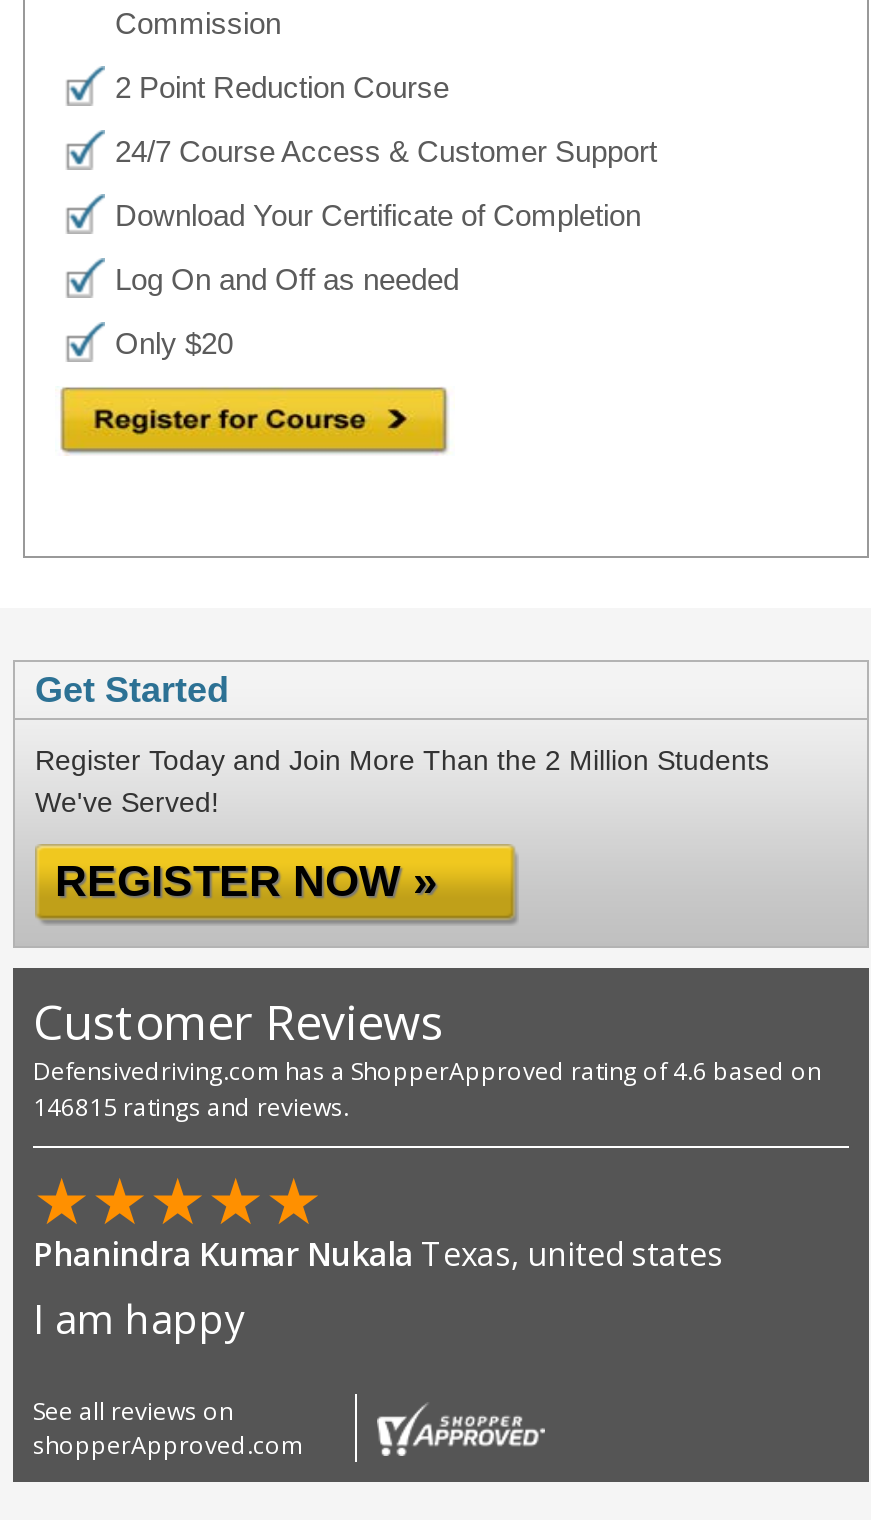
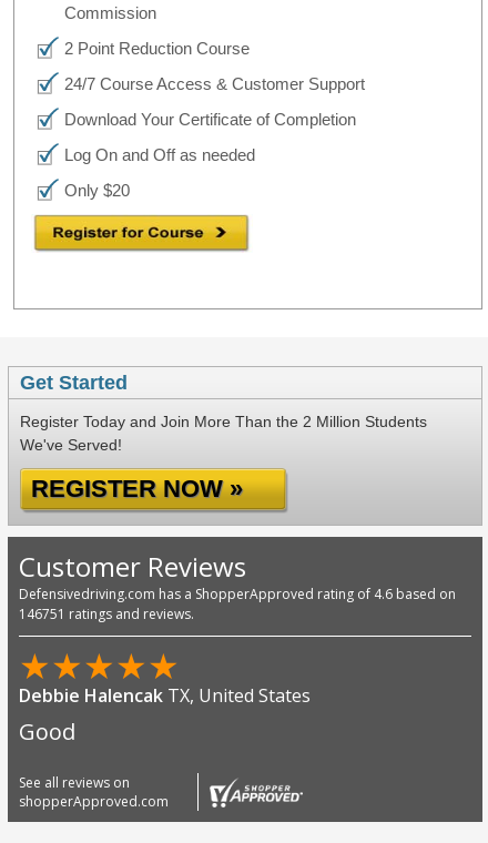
- 146815 ratings and reviews.
+ 146751 ratings and reviews.

- Phanindra Kumar Nukala Texas, united states
- I am happy
+ Debbie Halencak TX, United States
+ Good
